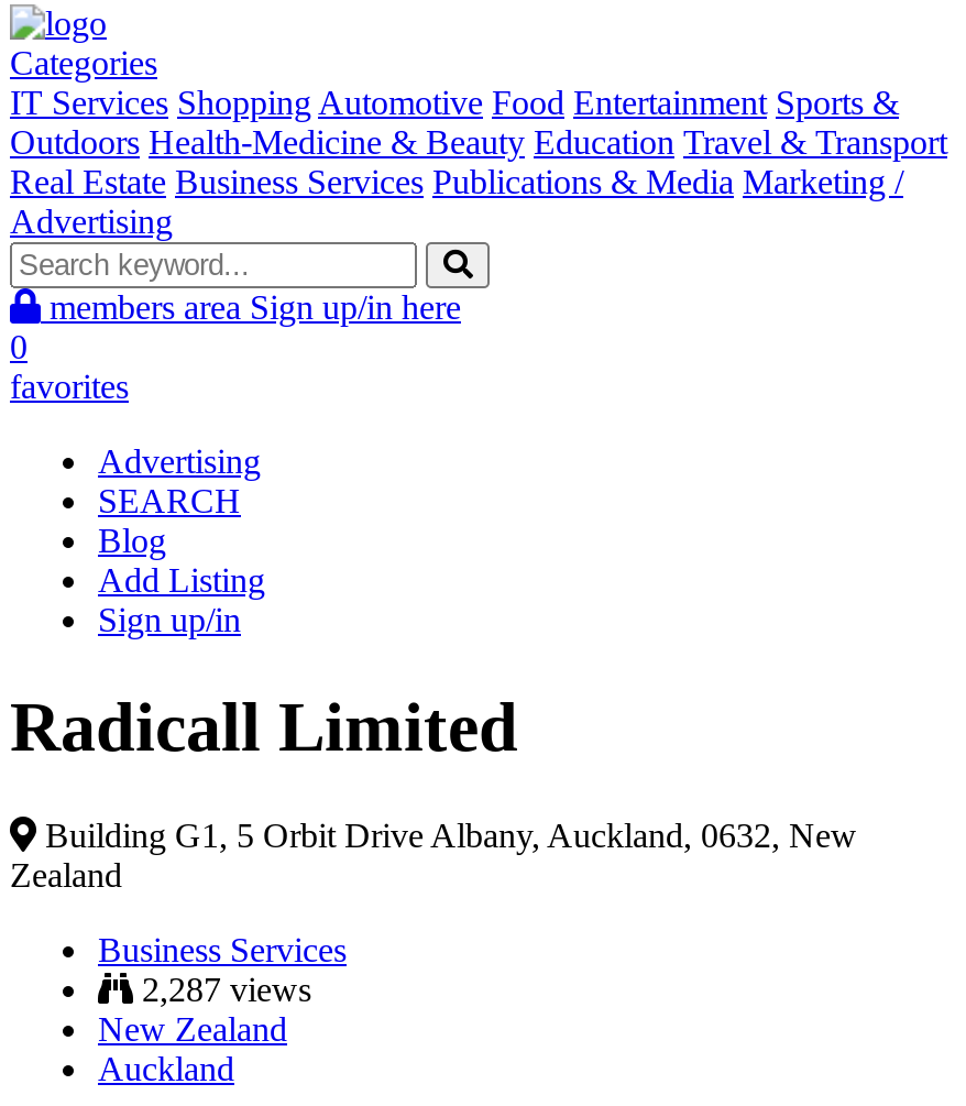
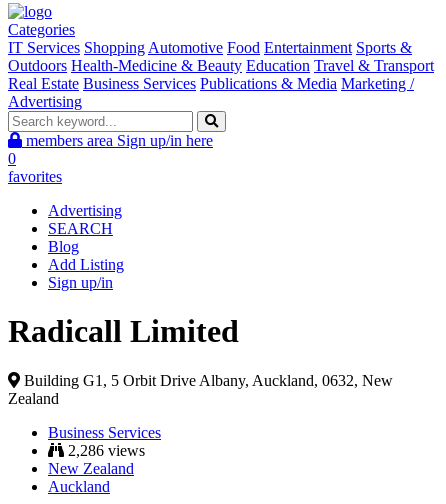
- 2,287 views
+ 2,286 views
